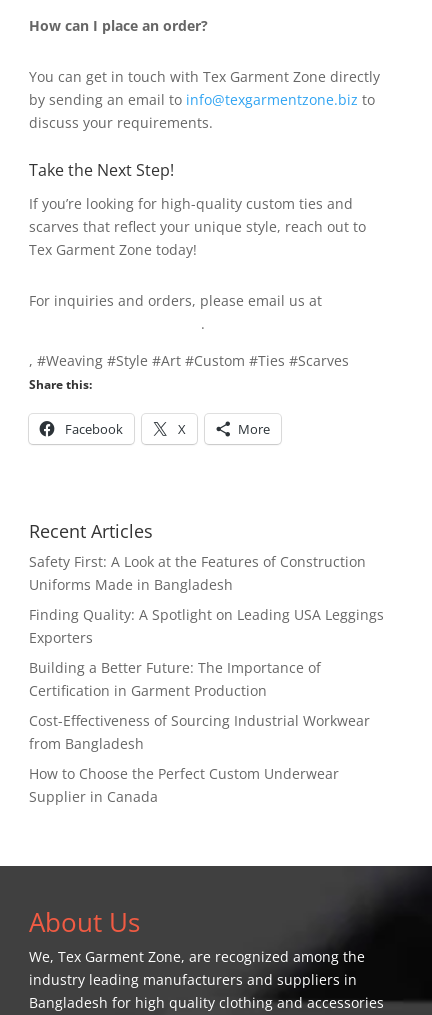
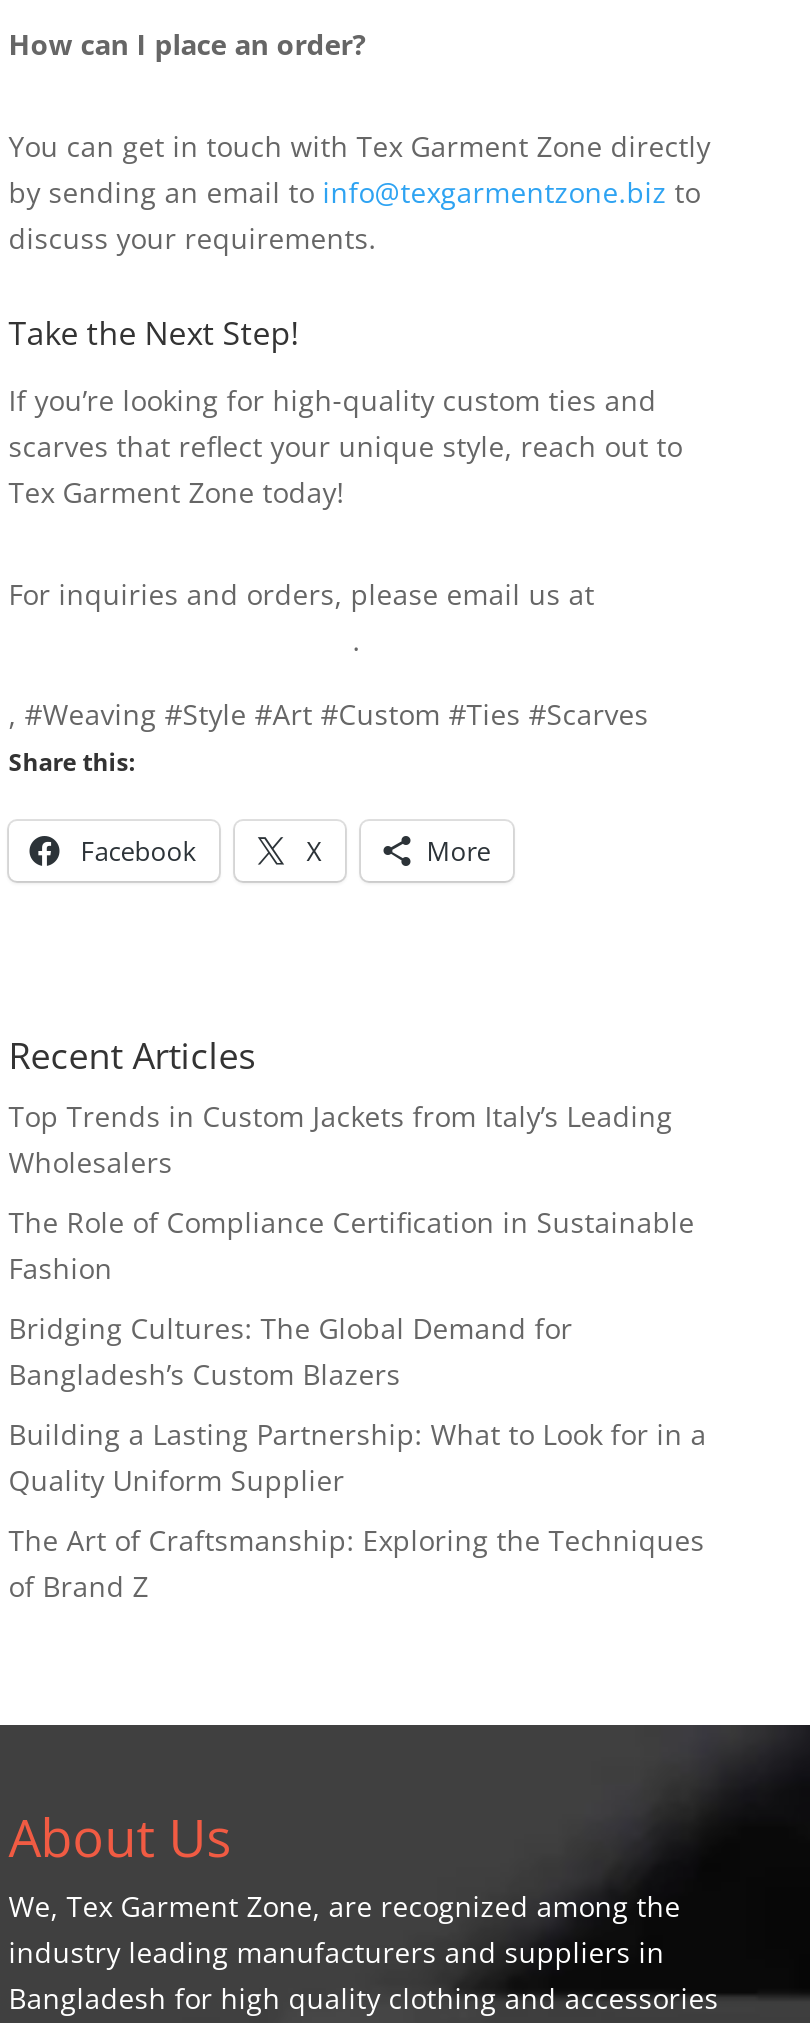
- Safety First: A Look at the Features of Construction
- Uniforms Made in Bangladesh
+ Top Trends in Custom Jackets from Italy’s Leading
+ Wholesalers

- Finding Quality: A Spotlight on Leading USA Leggings
- Exporters
+ The Role of Compliance Certification in Sustainable
+ Fashion

- Building a Better Future: The Importance of
- Certification in Garment Production
+ Bridging Cultures: The Global Demand for
+ Bangladesh’s Custom Blazers

- Cost-Effectiveness of Sourcing Industrial Workwear
- from Bangladesh
+ Building a Lasting Partnership: What to Look for in a
+ Quality Uniform Supplier

- How to Choose the Perfect Custom Underwear
- Supplier in Canada
+ The Art of Craftsmanship: Exploring the Techniques
+ of Brand Z
